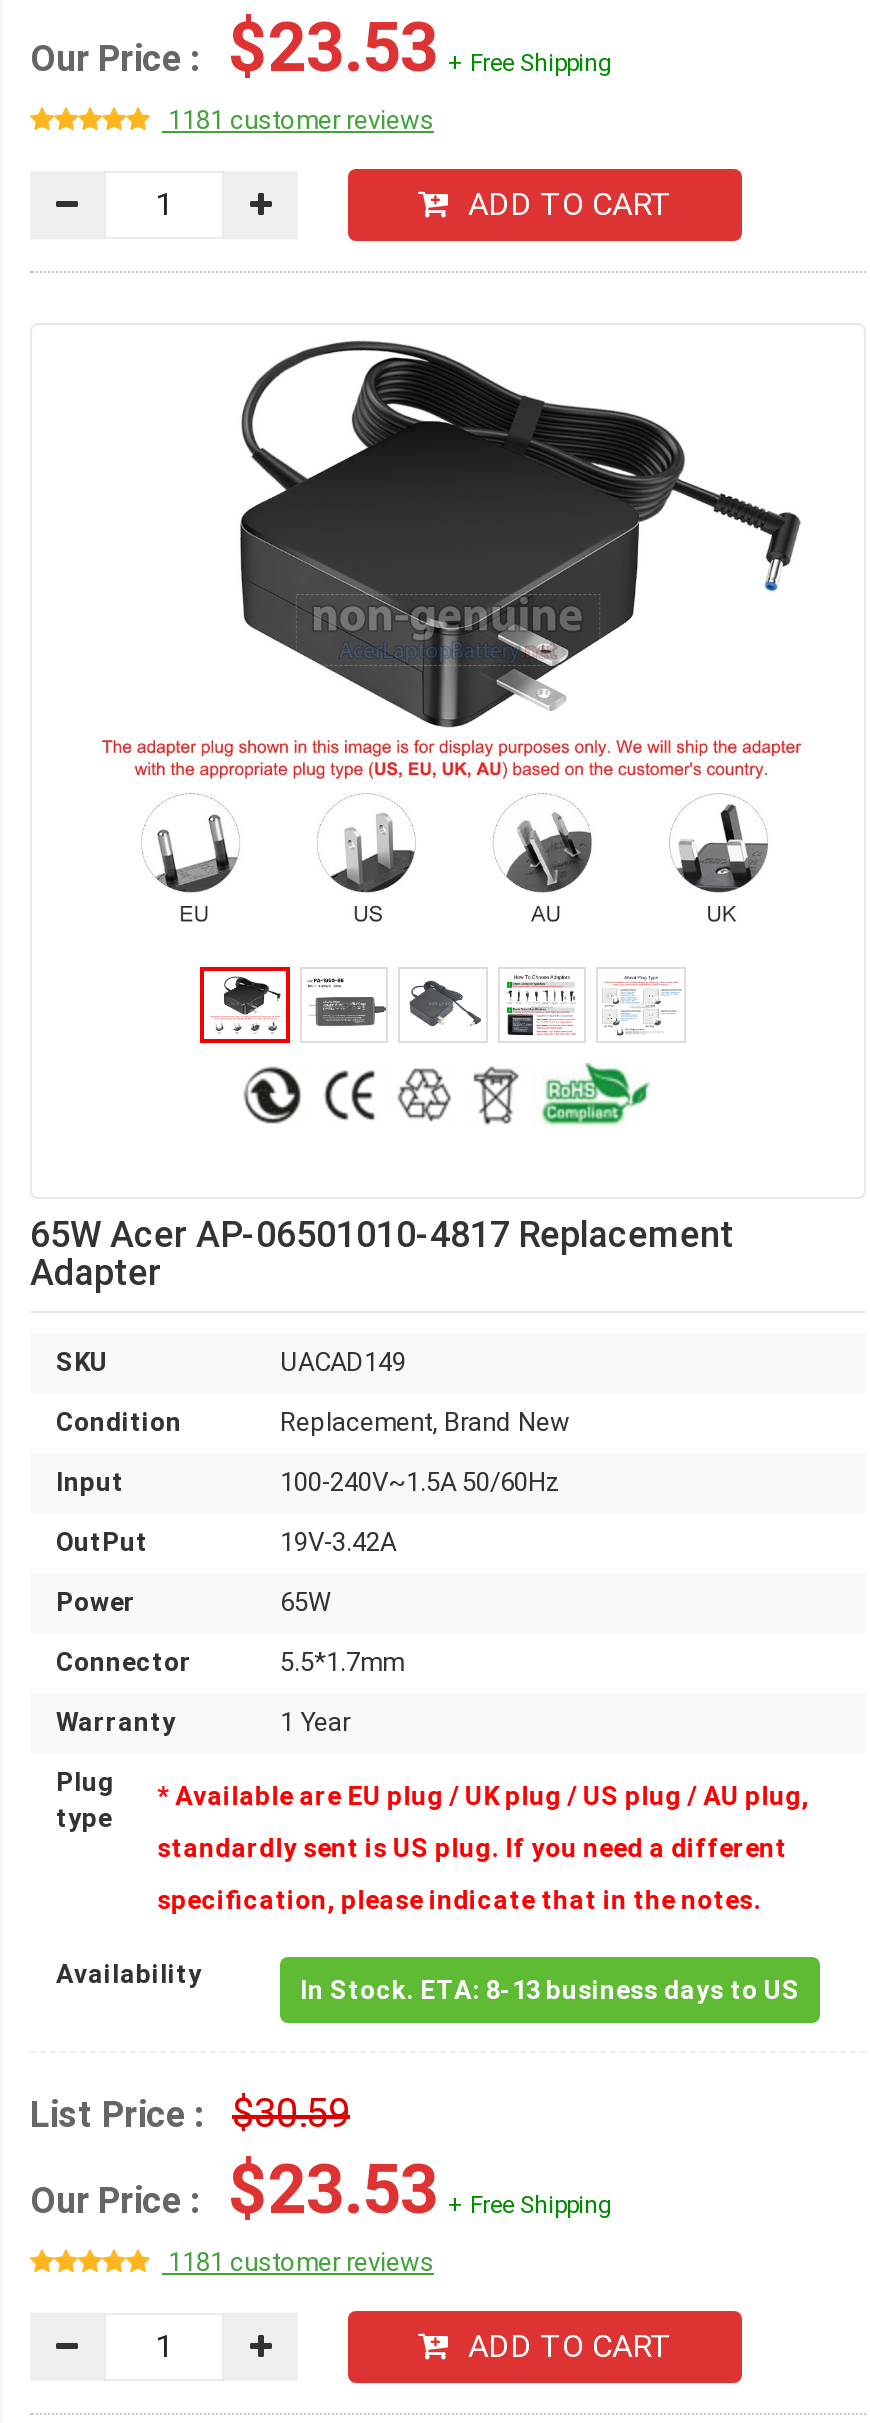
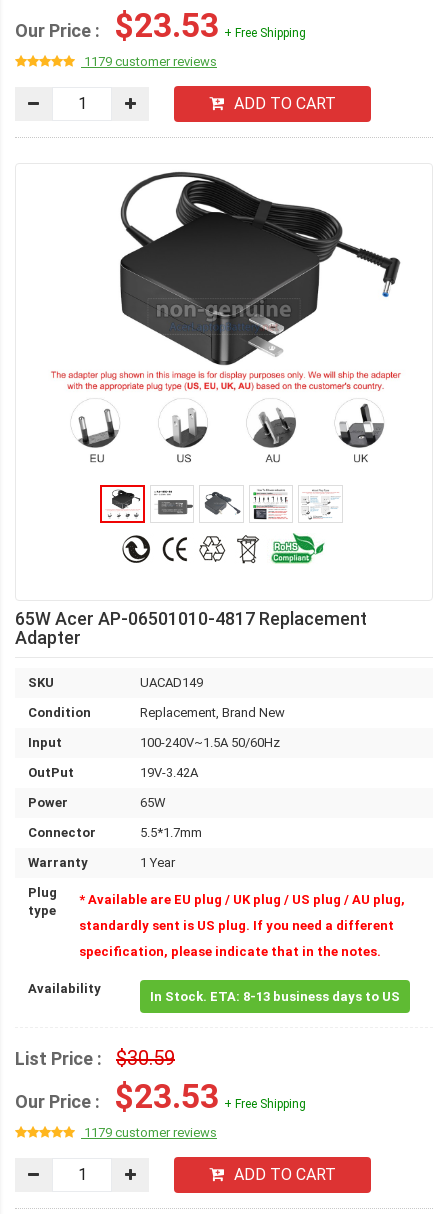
- 1181 customer reviews
+ 1179 customer reviews

- 1181 customer reviews
+ 1179 customer reviews
